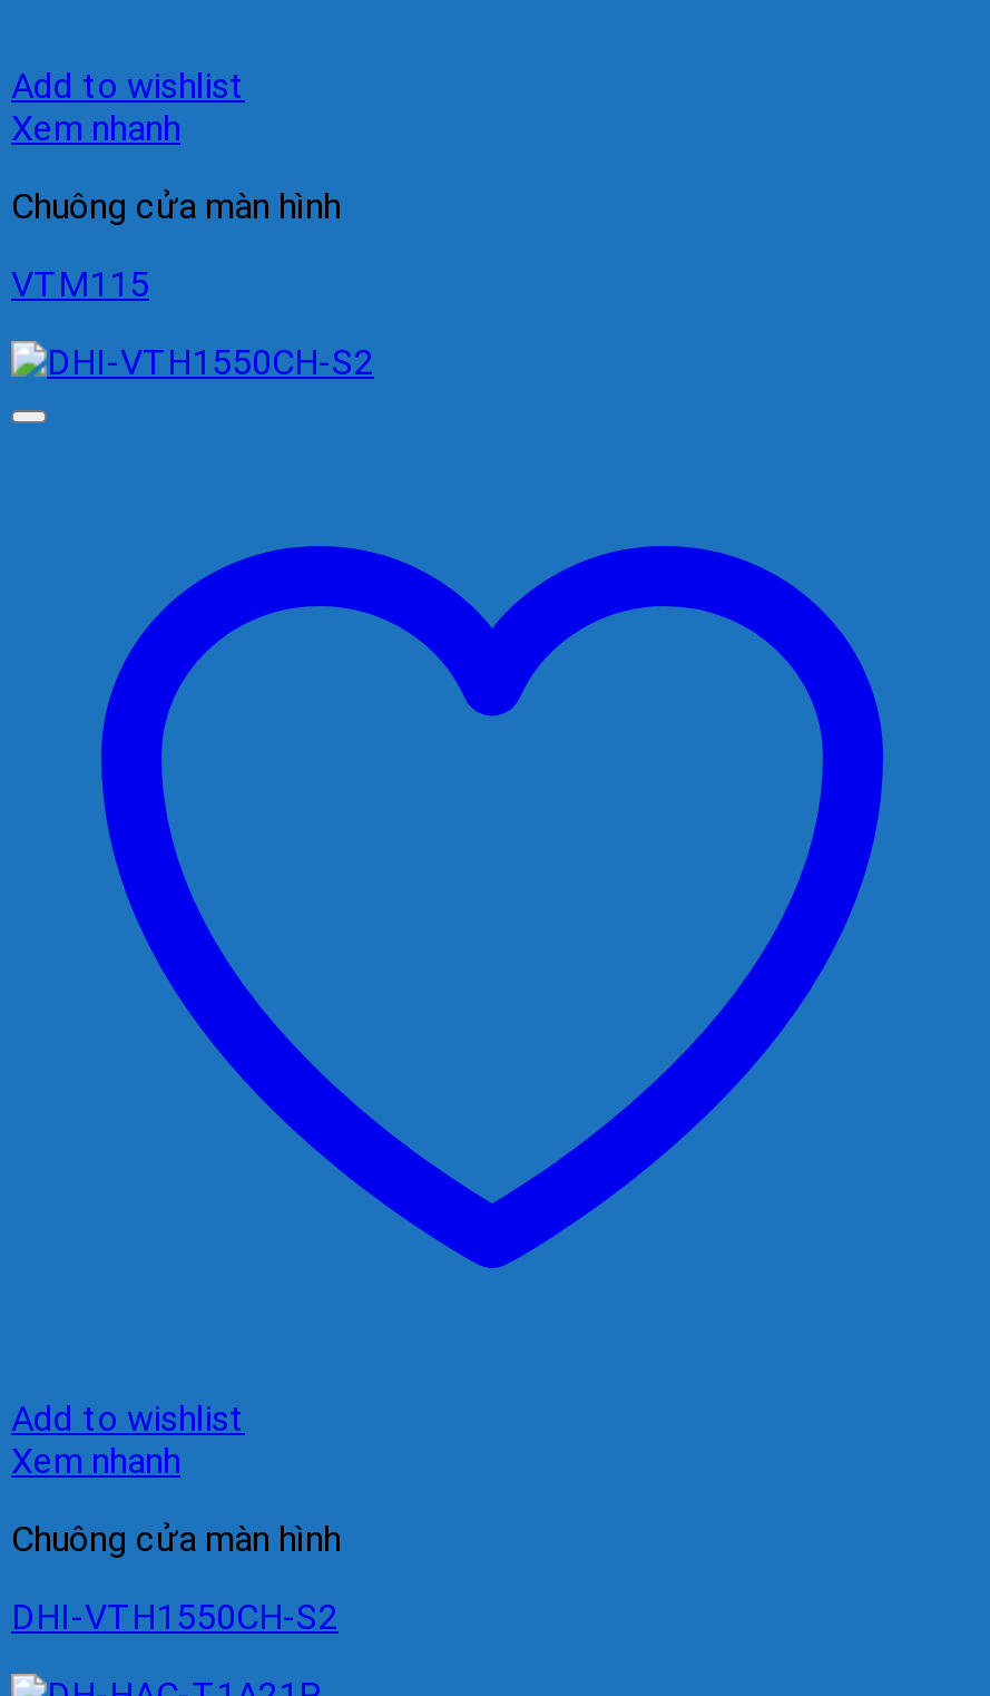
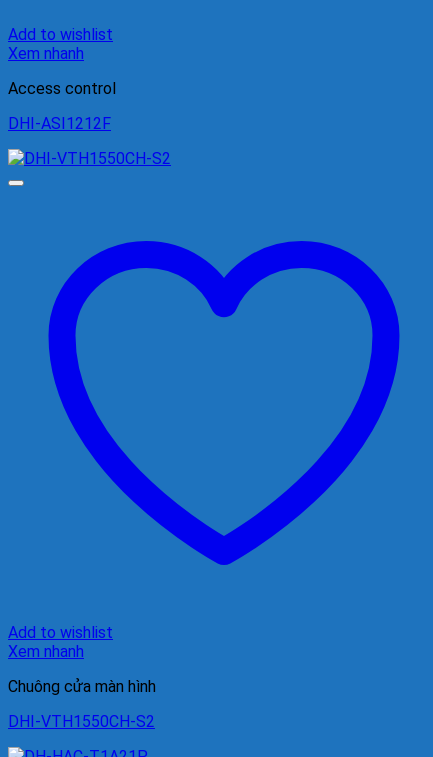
- Chuông cửa màn hình
+ Access control

- VTM115
+ DHI-ASI1212F
